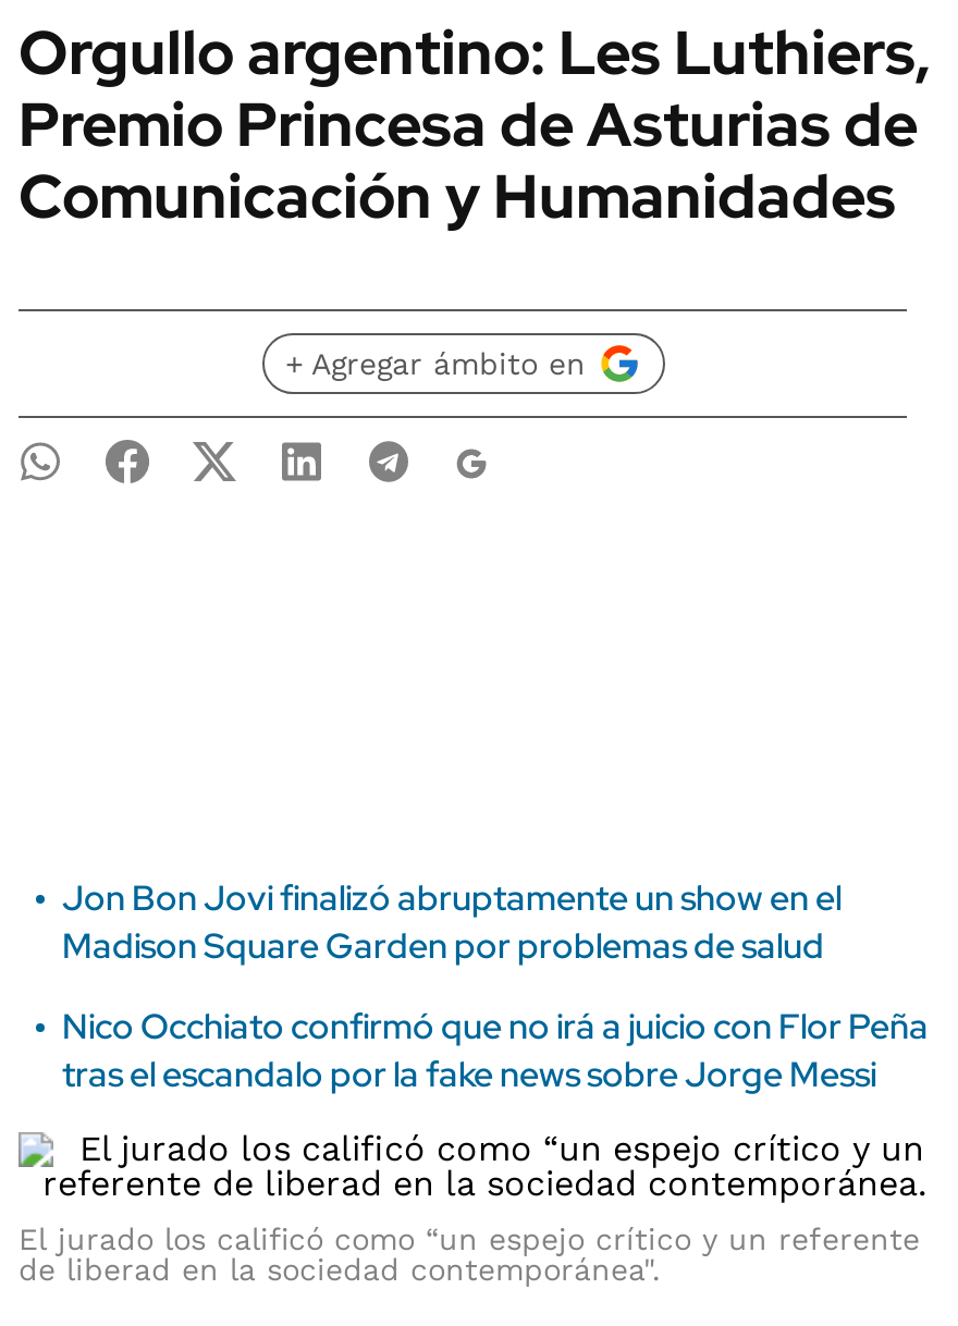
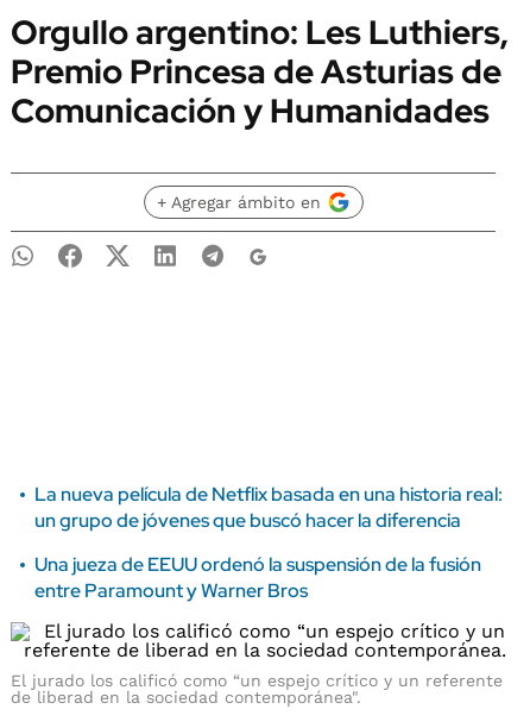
- Jon Bon Jovi finalizó abruptamente un show en el
- Madison Square Garden por problemas de salud
+ La nueva película de Netflix basada en una historia real:
+ un grupo de jóvenes que buscó hacer la diferencia

- Nico Occhiato confirmó que no irá a juicio con Flor Peña
- tras el escandalo por la fake news sobre Jorge Messi
+ Una jueza de EEUU ordenó la suspensión de la fusión
+ entre Paramount y Warner Bros
